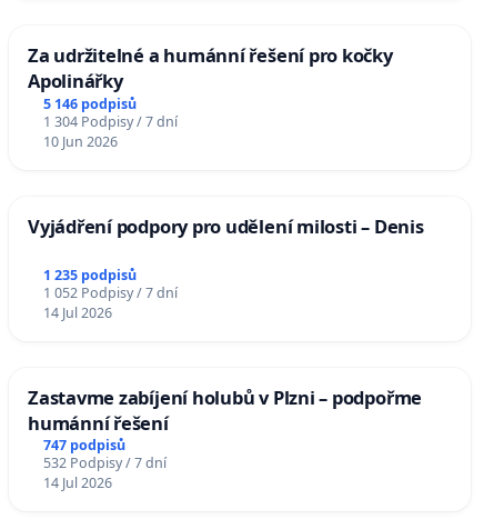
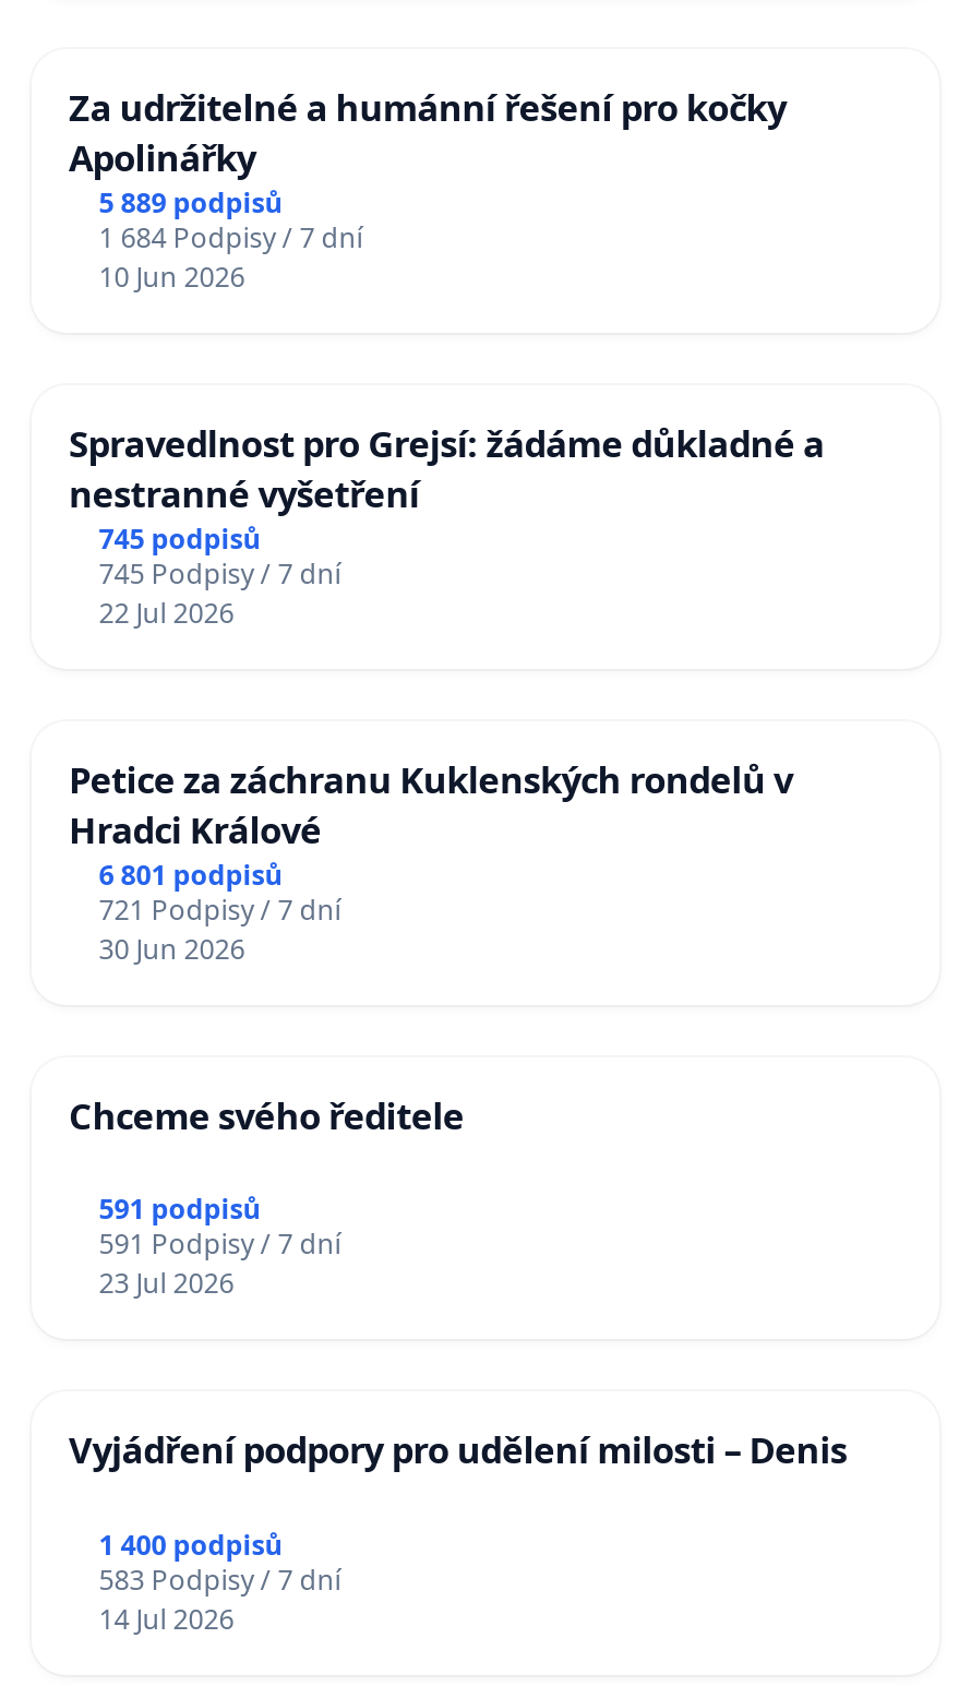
- 5 146 podpisů
+ 5 889 podpisů

- 1 304 Podpisy / 7 dní
+ 1 684 Podpisy / 7 dní

+ Spravedlnost pro Grejsí: žádáme důkladné a
+ nestranné vyšetření
+ 745 podpisů
+ 745 Podpisy / 7 dní
+ 22 Jul 2026
+ Petice za záchranu Kuklenských rondelů v
+ Hradci Králové
+ 6 801 podpisů
+ 721 Podpisy / 7 dní
+ 30 Jun 2026
+ Chceme svého ředitele
+ 591 podpisů
+ 591 Podpisy / 7 dní
+ 23 Jul 2026

moved down: Vyjádření podpory pro udělení milosti – Denis

- 1 235 podpisů
- 1 052 Podpisy / 7 dní
- 14 Jul 2026
- Zastavme zabíjení holubů v Plzni – podpořme
- humánní řešení
- 747 podpisů
- 532 Podpisy / 7 dní
+ 1 400 podpisů
+ 583 Podpisy / 7 dní
